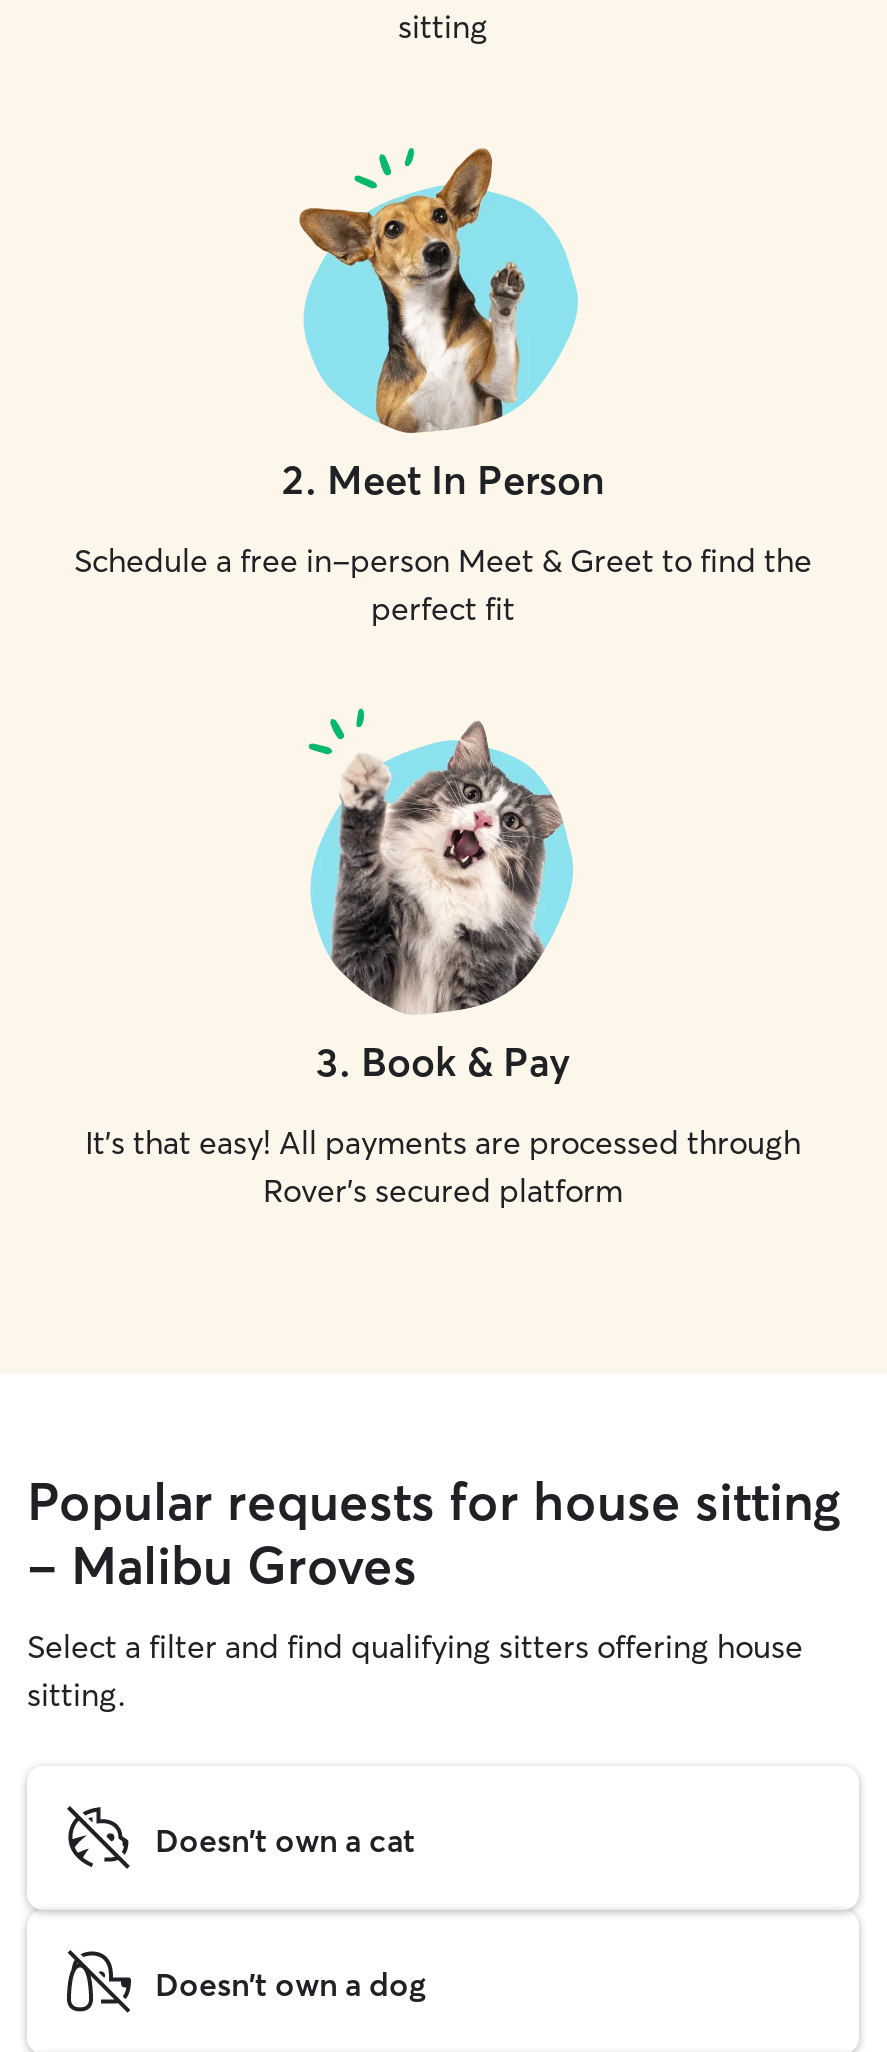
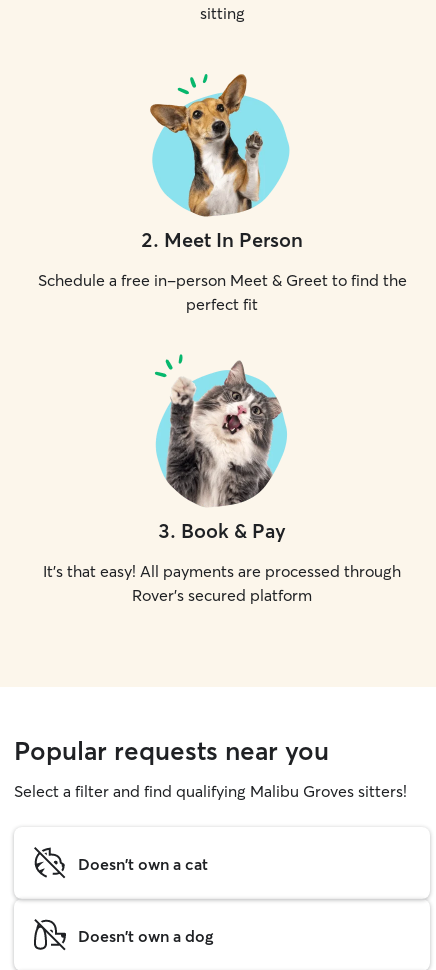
- Popular requests for house sitting
- - Malibu Groves
- Select a filter and find qualifying sitters offering house
- sitting.
+ Popular requests near you
+ Select a filter and find qualifying Malibu Groves sitters!
